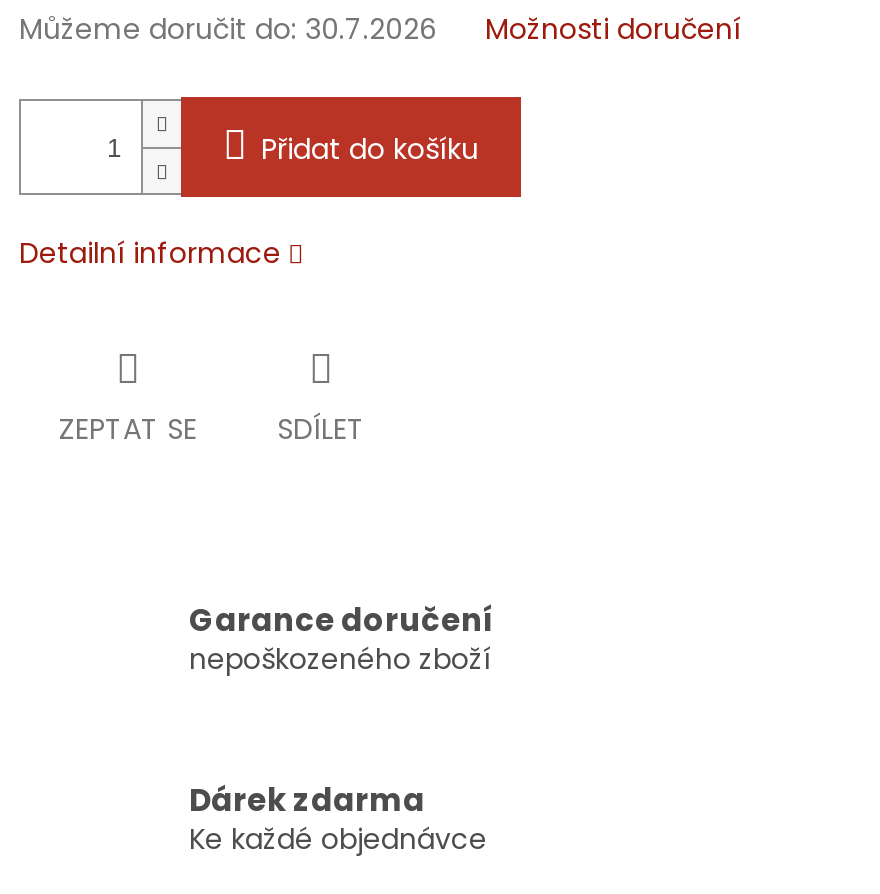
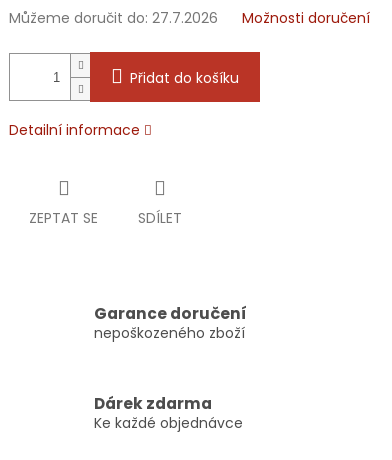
- Můžeme doručit do: 30.7.2026
+ Můžeme doručit do: 27.7.2026
